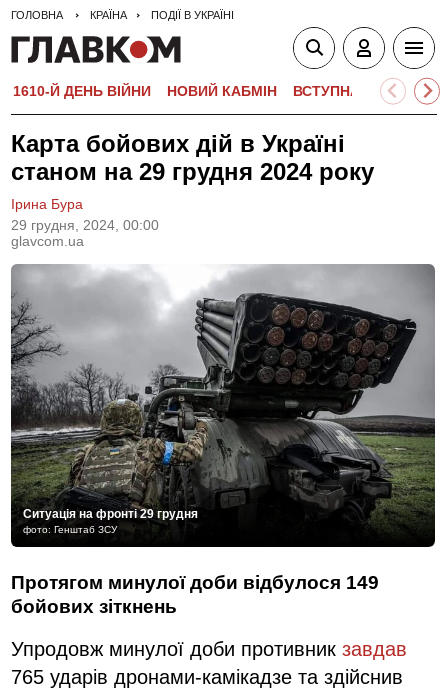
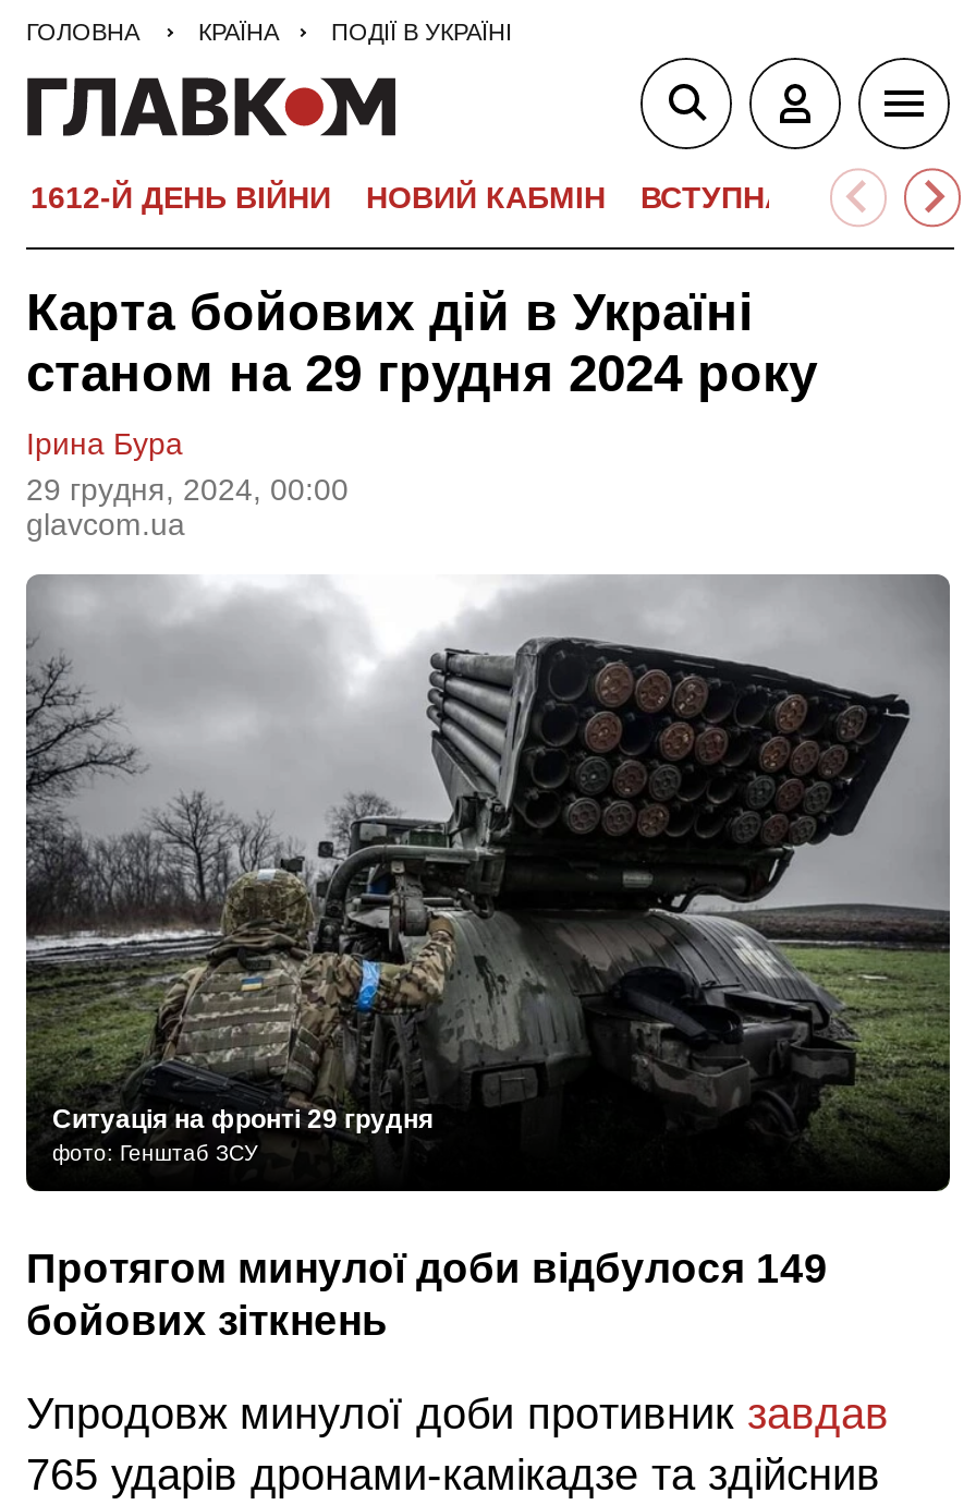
- 1610-Й ДЕНЬ ВІЙНИ
+ 1612-Й ДЕНЬ ВІЙНИ
